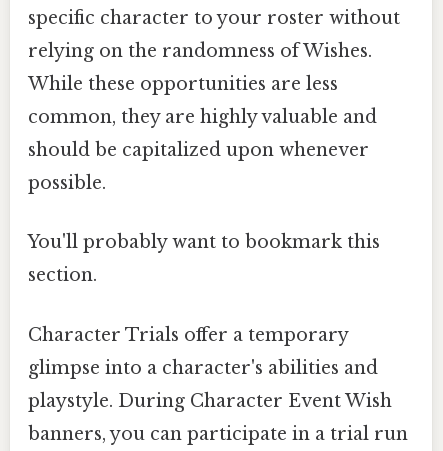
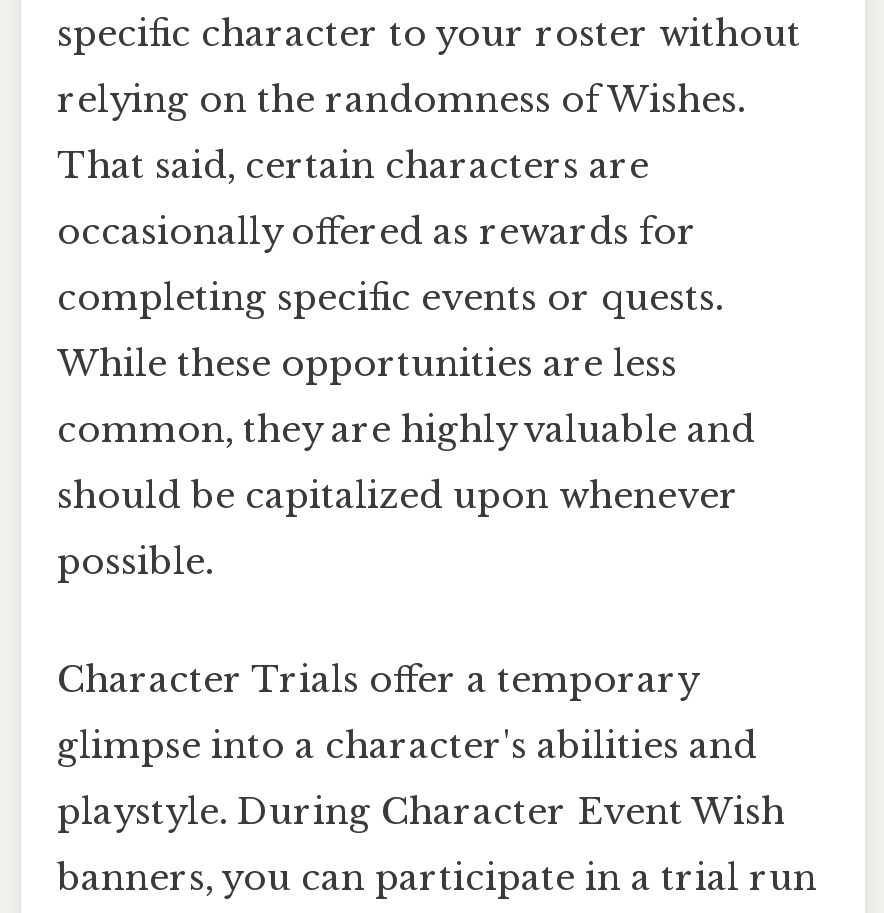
+ That said, certain characters are
+ occasionally offered as rewards for
+ completing specific events or quests.

moved down: While these opportunities are less | common, they are highly valuable and | should be capitalized upon whenever | possible.

- You'll probably want to bookmark this
- section.
